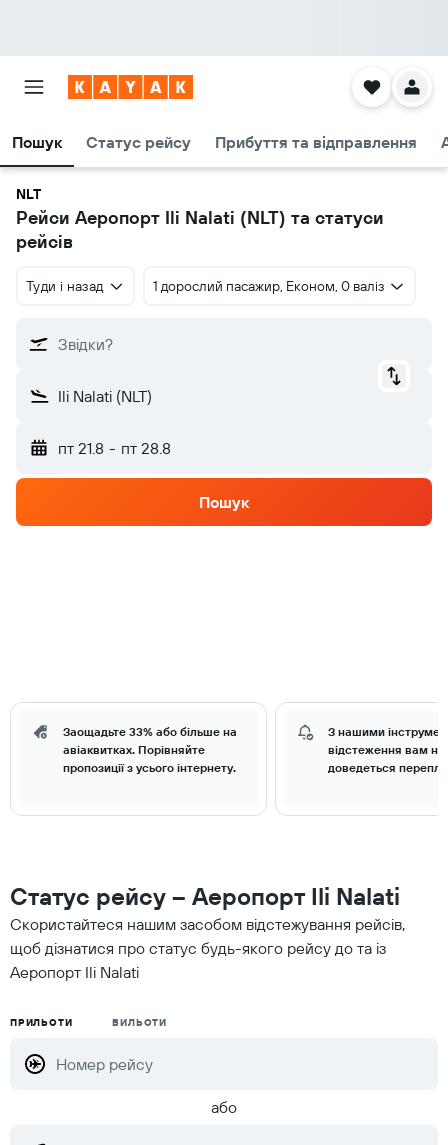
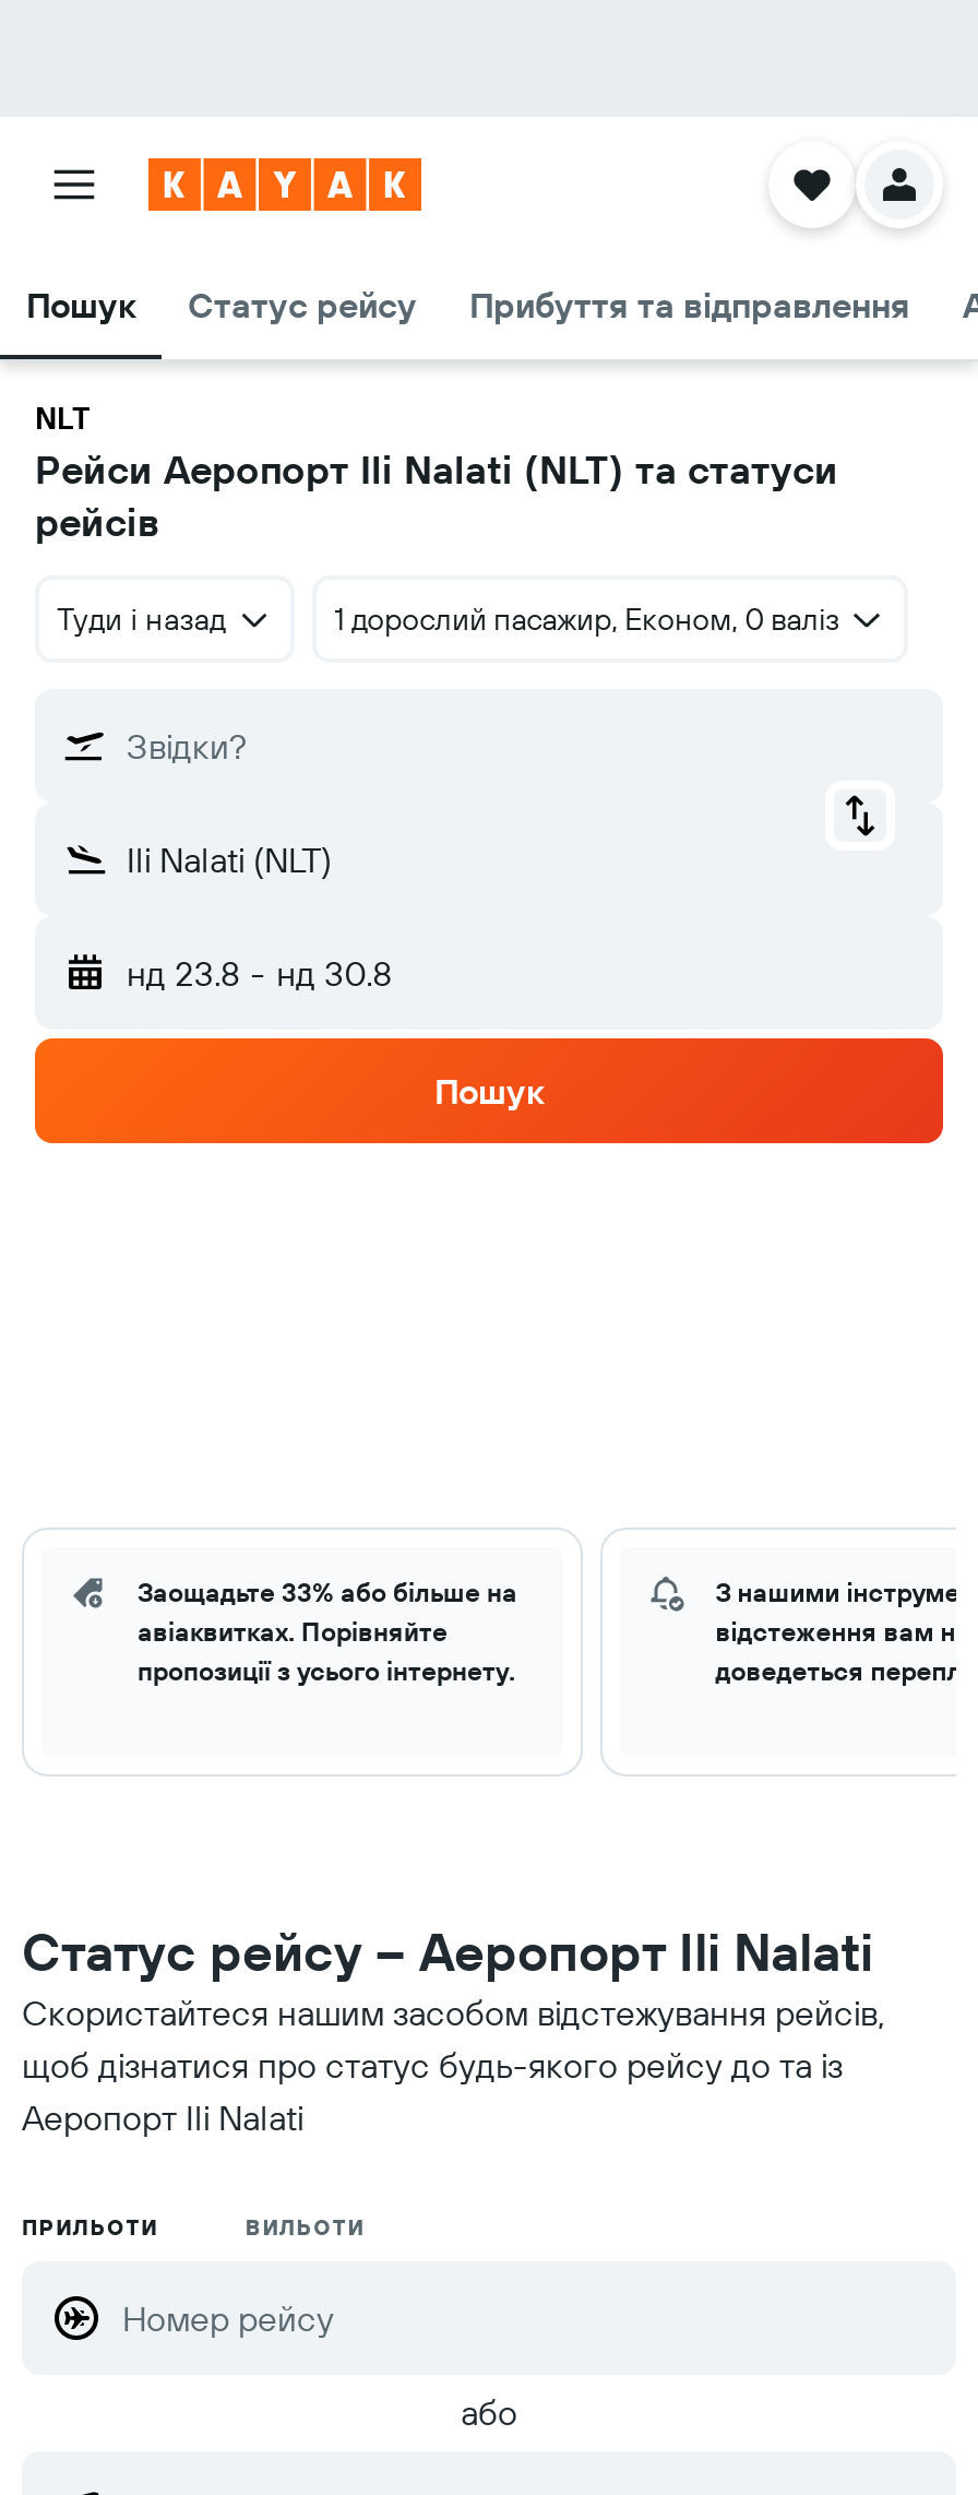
- пт 21.8 - пт 28.8
+ нд 23.8 - нд 30.8
